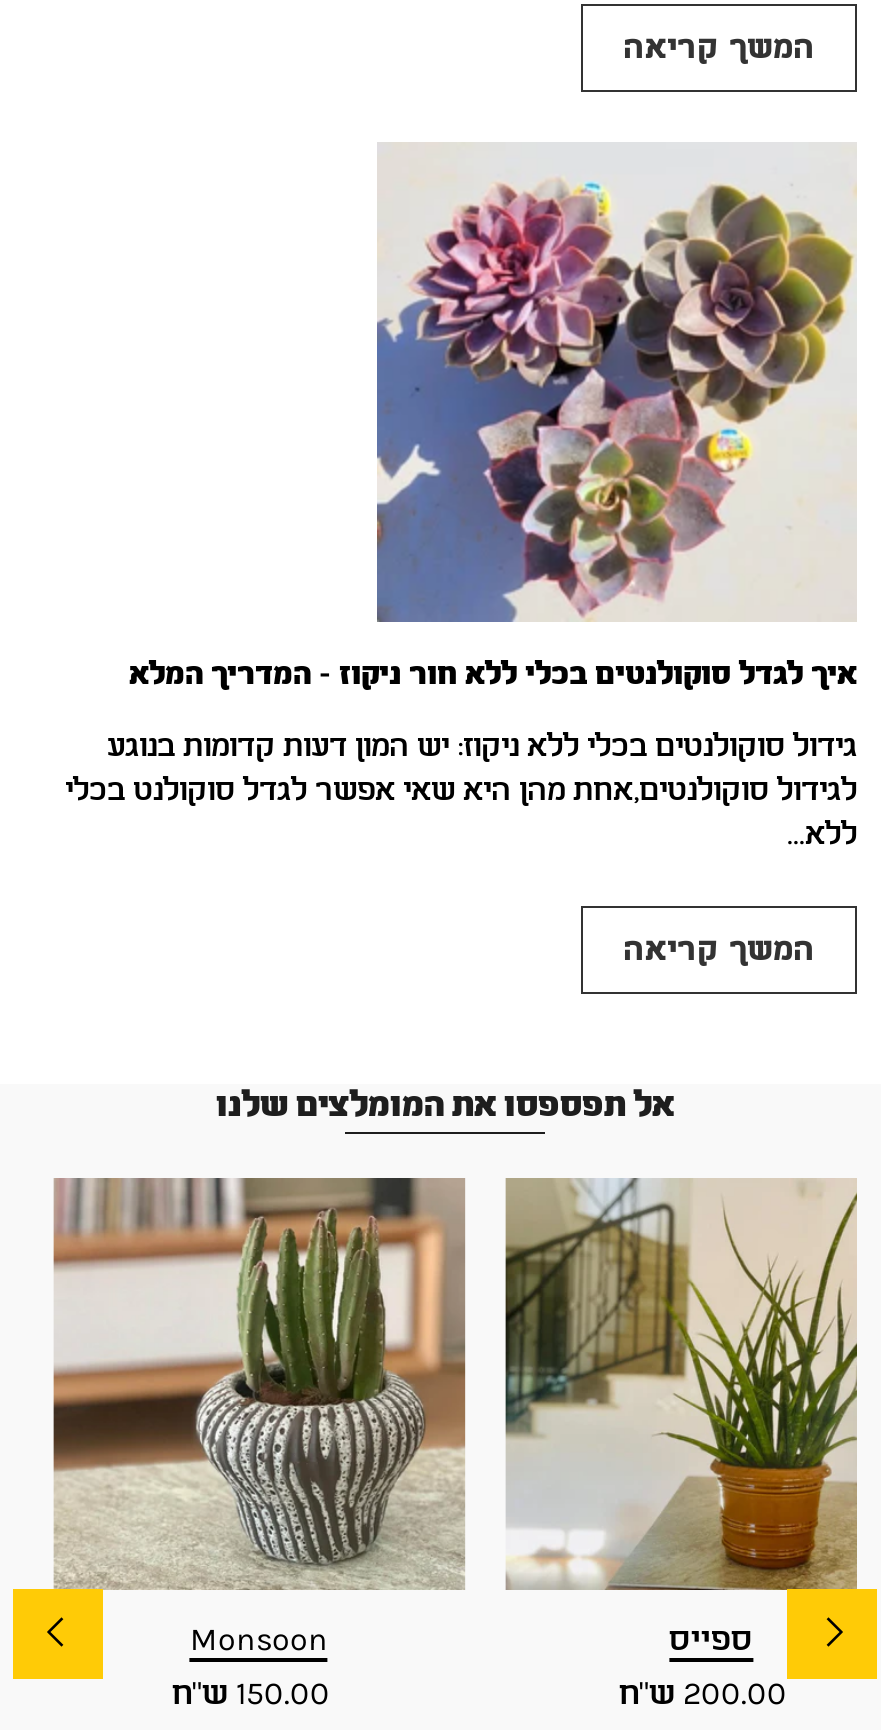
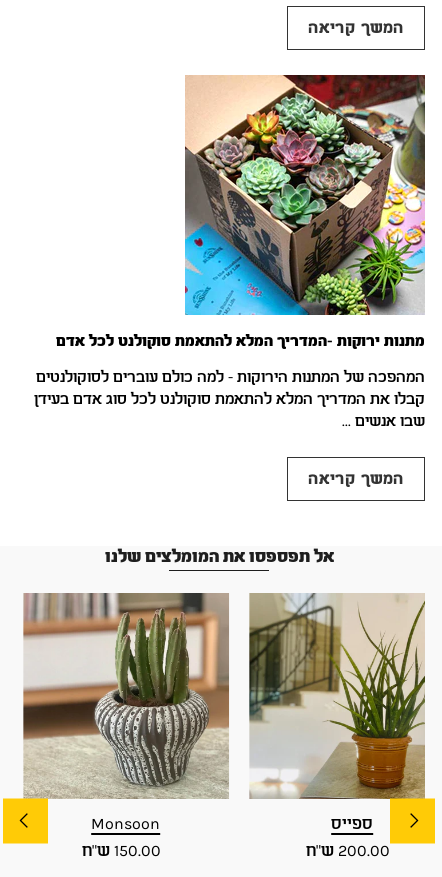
- [image]
- איך לגדל סוקולנטים בכלי ללא חור ניקוז - המדריך המלא
+ [image]
+ מתנות ירוקות -המדריך המלא להתאמת סוקולנט לכל אדם

- גידול סוקולנטים בכלי ללא ניקוז: יש המון דעות קדומות בנוגע
- לגידול סוקולנטים,אחת מהן היא שאי אפשר לגדל סוקולנט בכלי
- ללא...
+ המהפכה של המתנות הירוקות - למה כולם עוברים לסוקולנטים
+ קבלו את המדריך המלא להתאמת סוקולנט לכל סוג אדם בעידן
+ שבו אנשים ...
